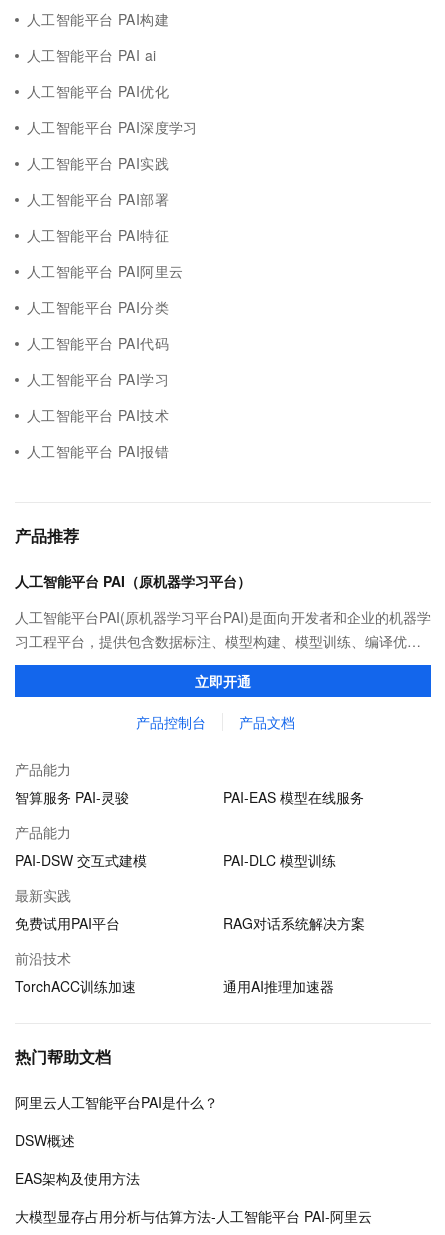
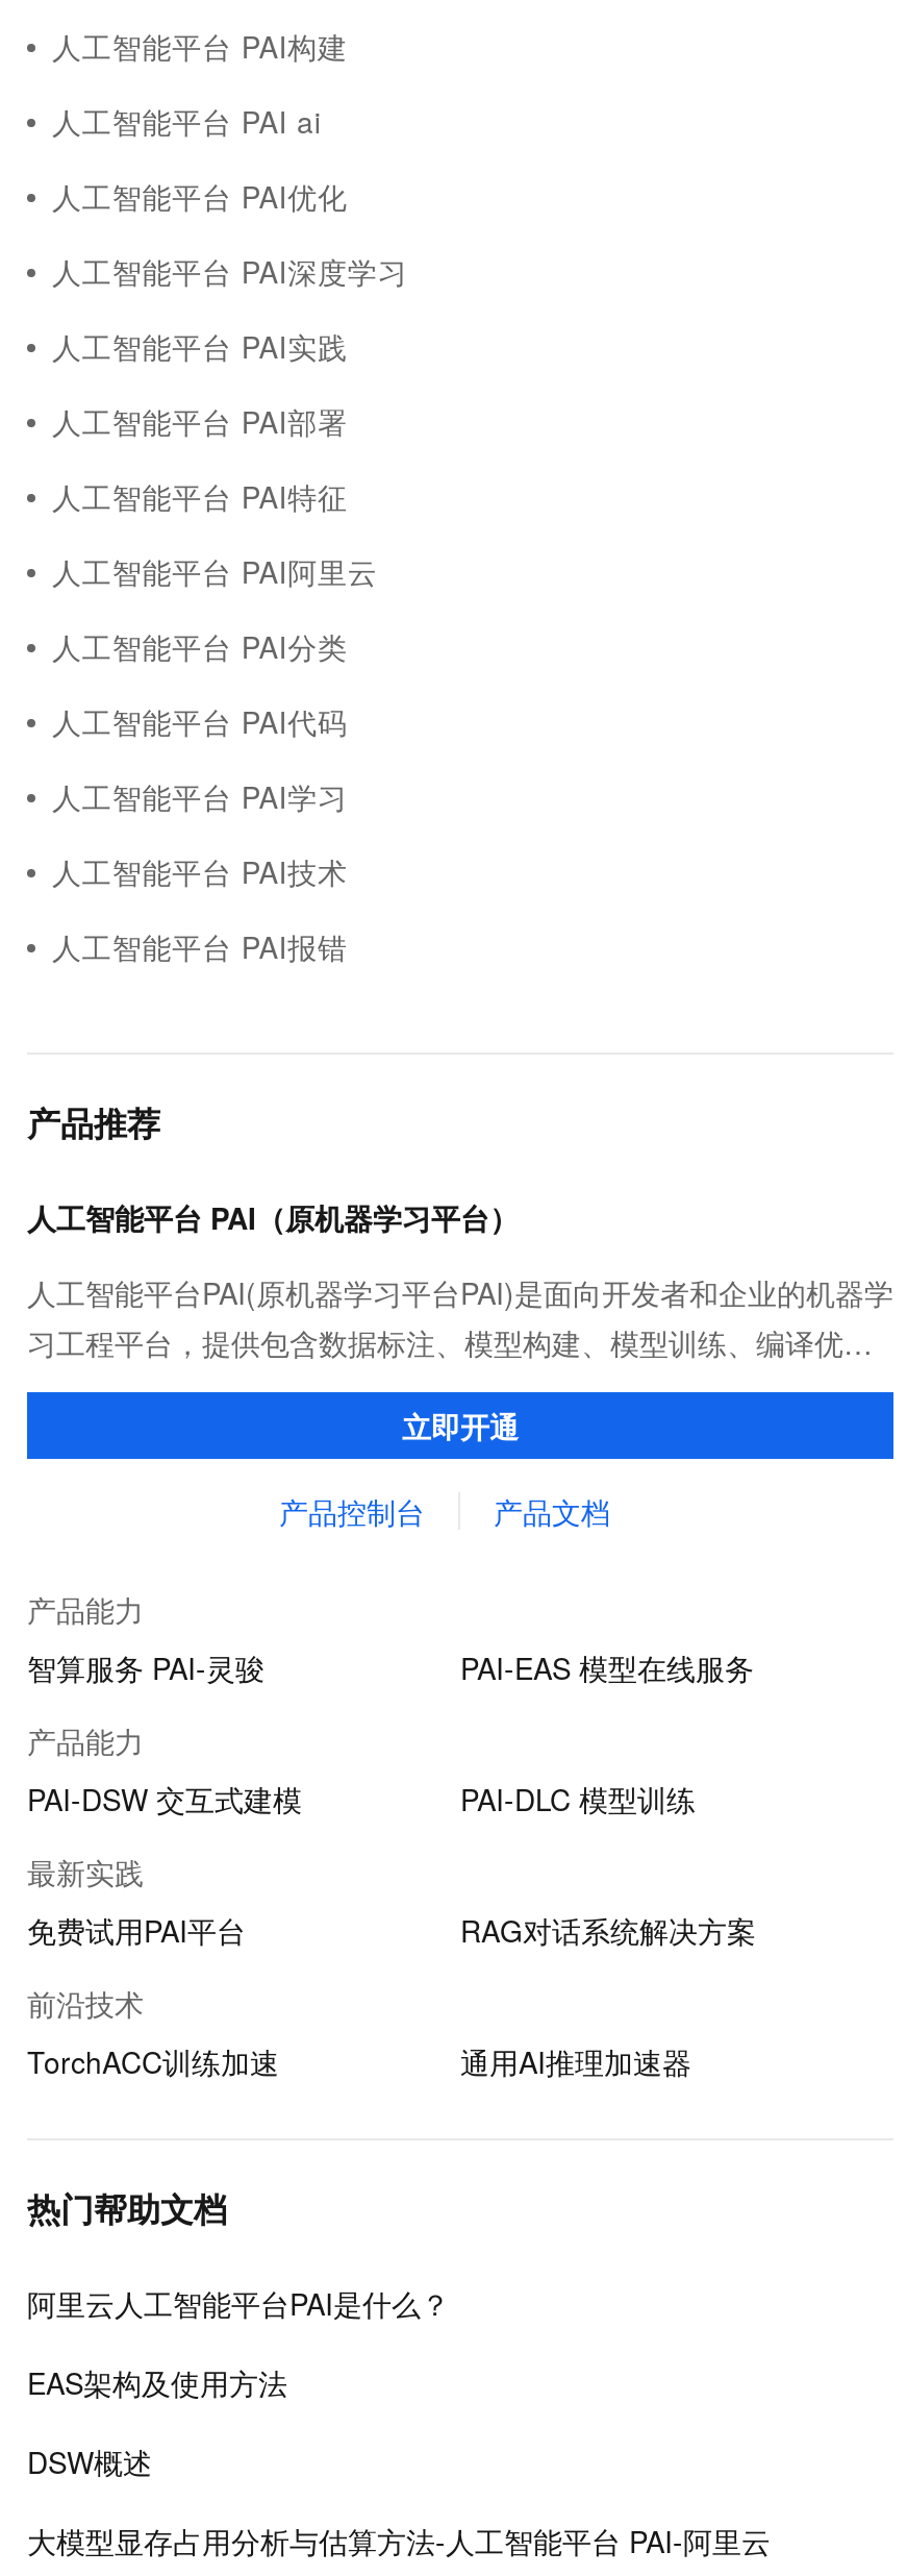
moved down: DSW概述

moved up: EAS架构及使用方法
